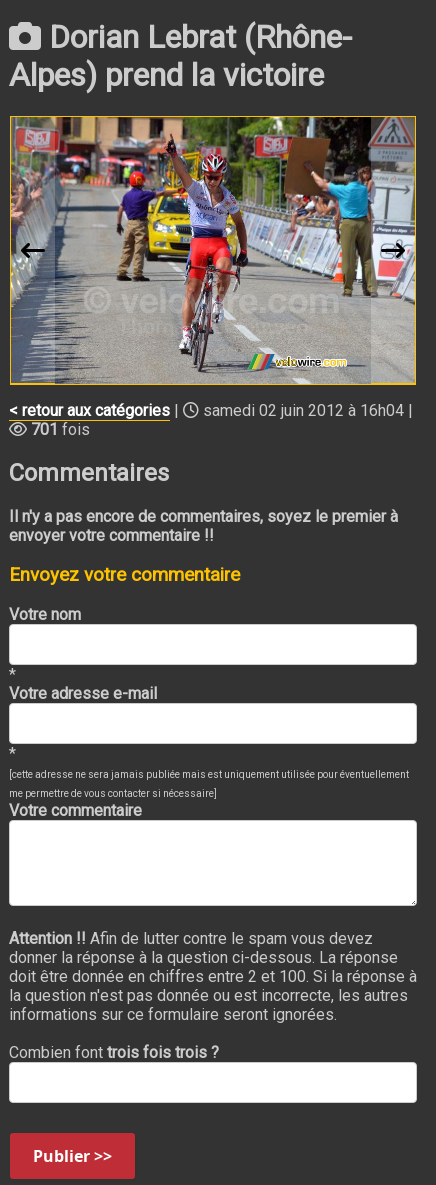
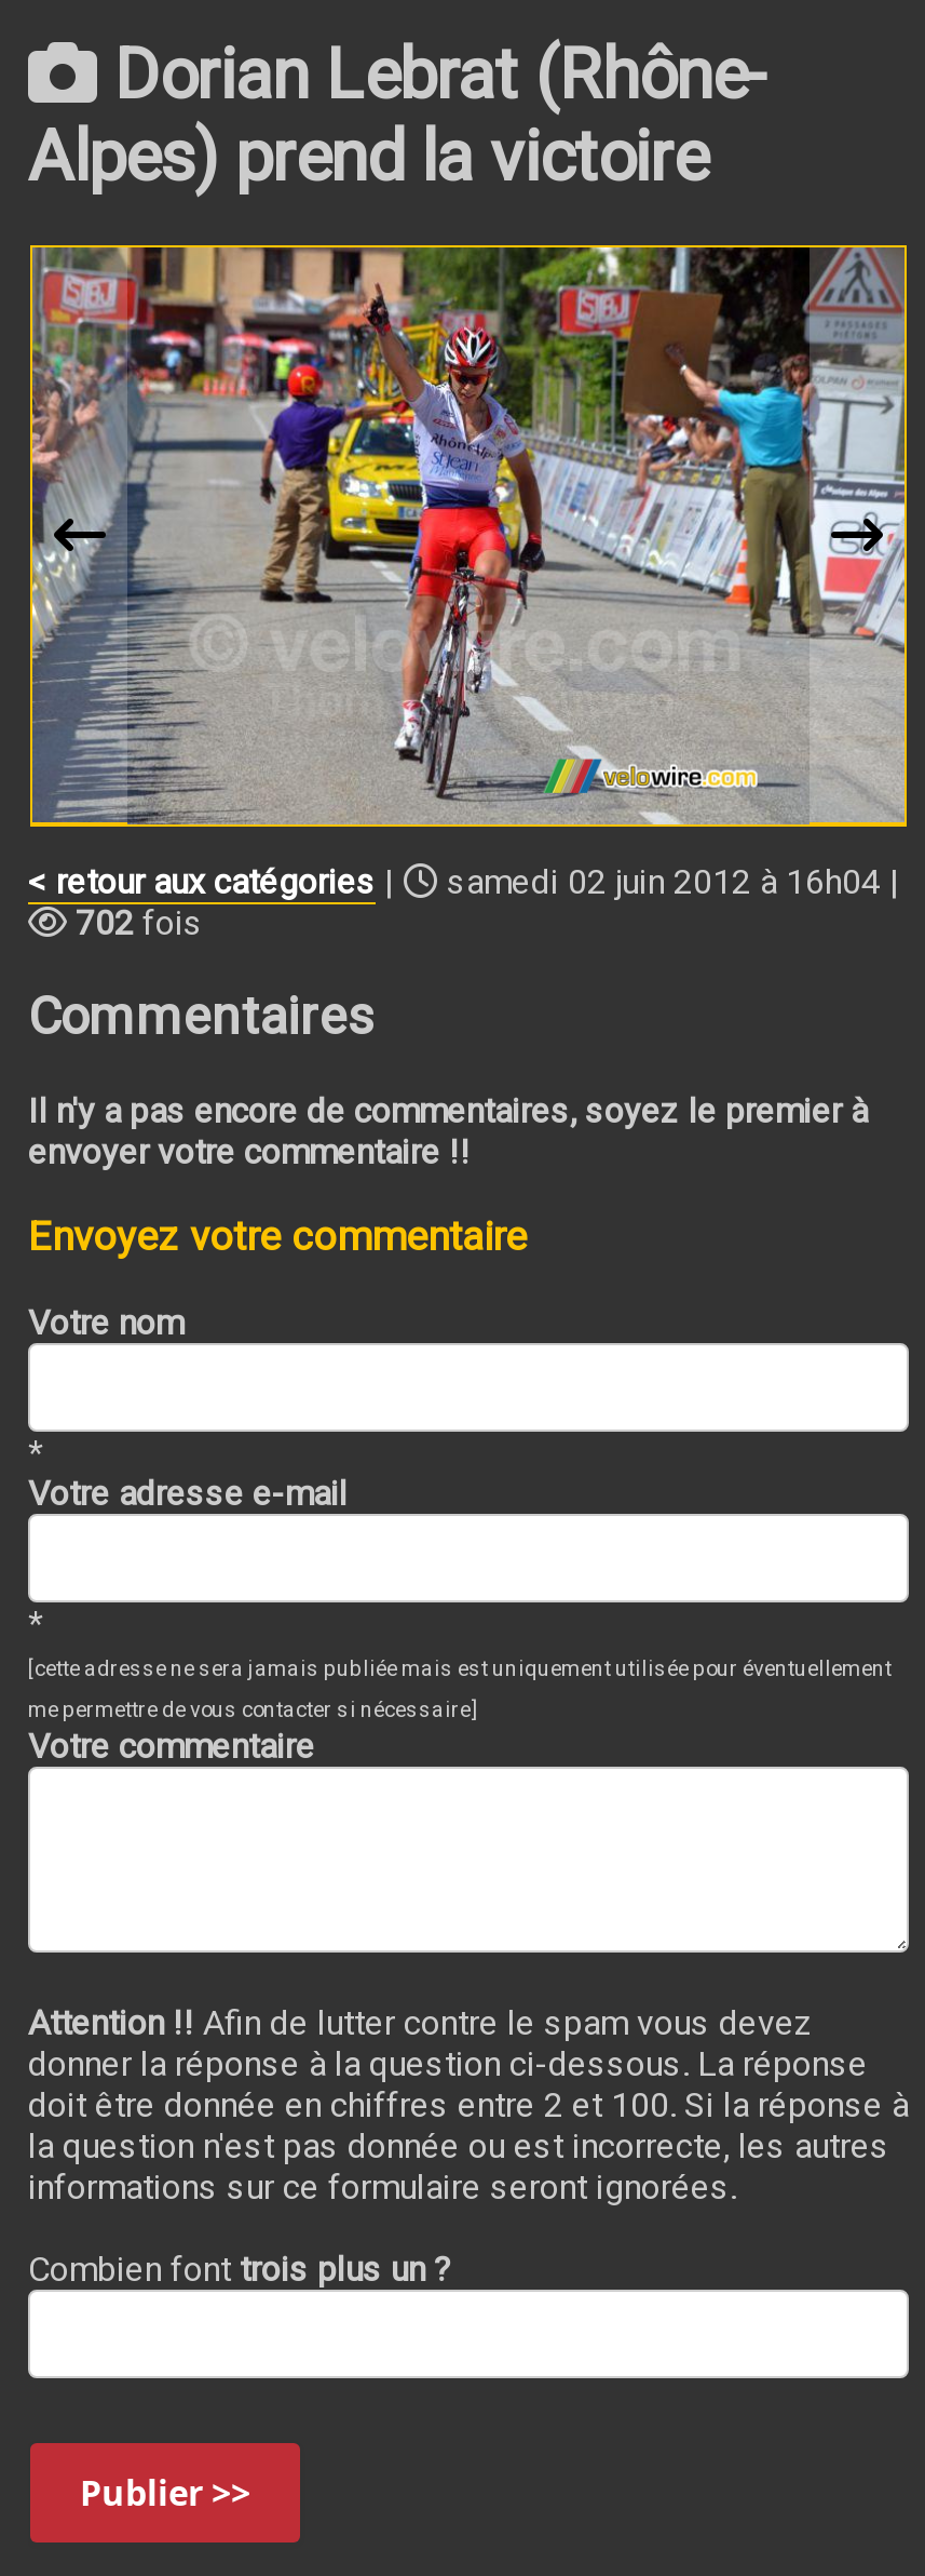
- 701fois
+ 702fois

- Combien font trois fois trois ?
+ Combien font trois plus un ?
